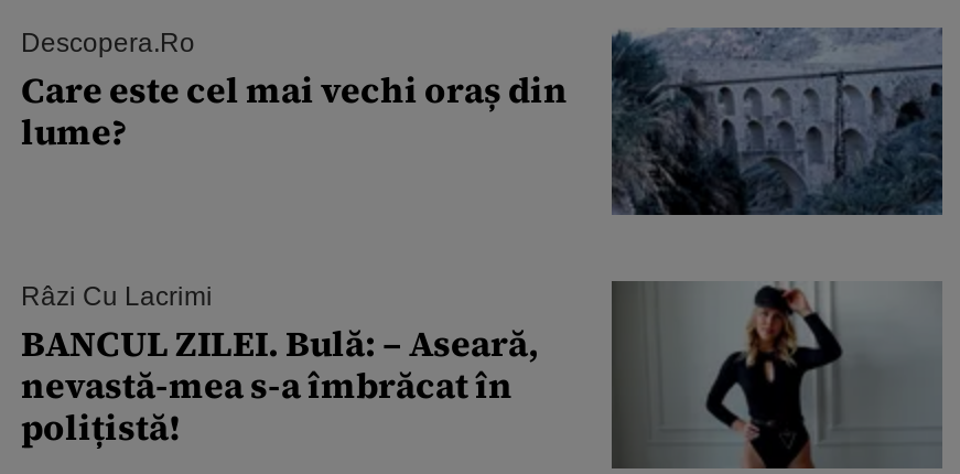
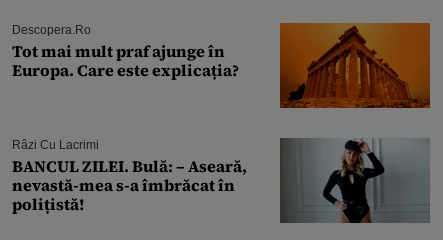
- [image]
- Care este cel mai vechi oraș din
- lume?
+ [image]
+ Tot mai mult praf ajunge în
+ Europa. Care este explicația?
